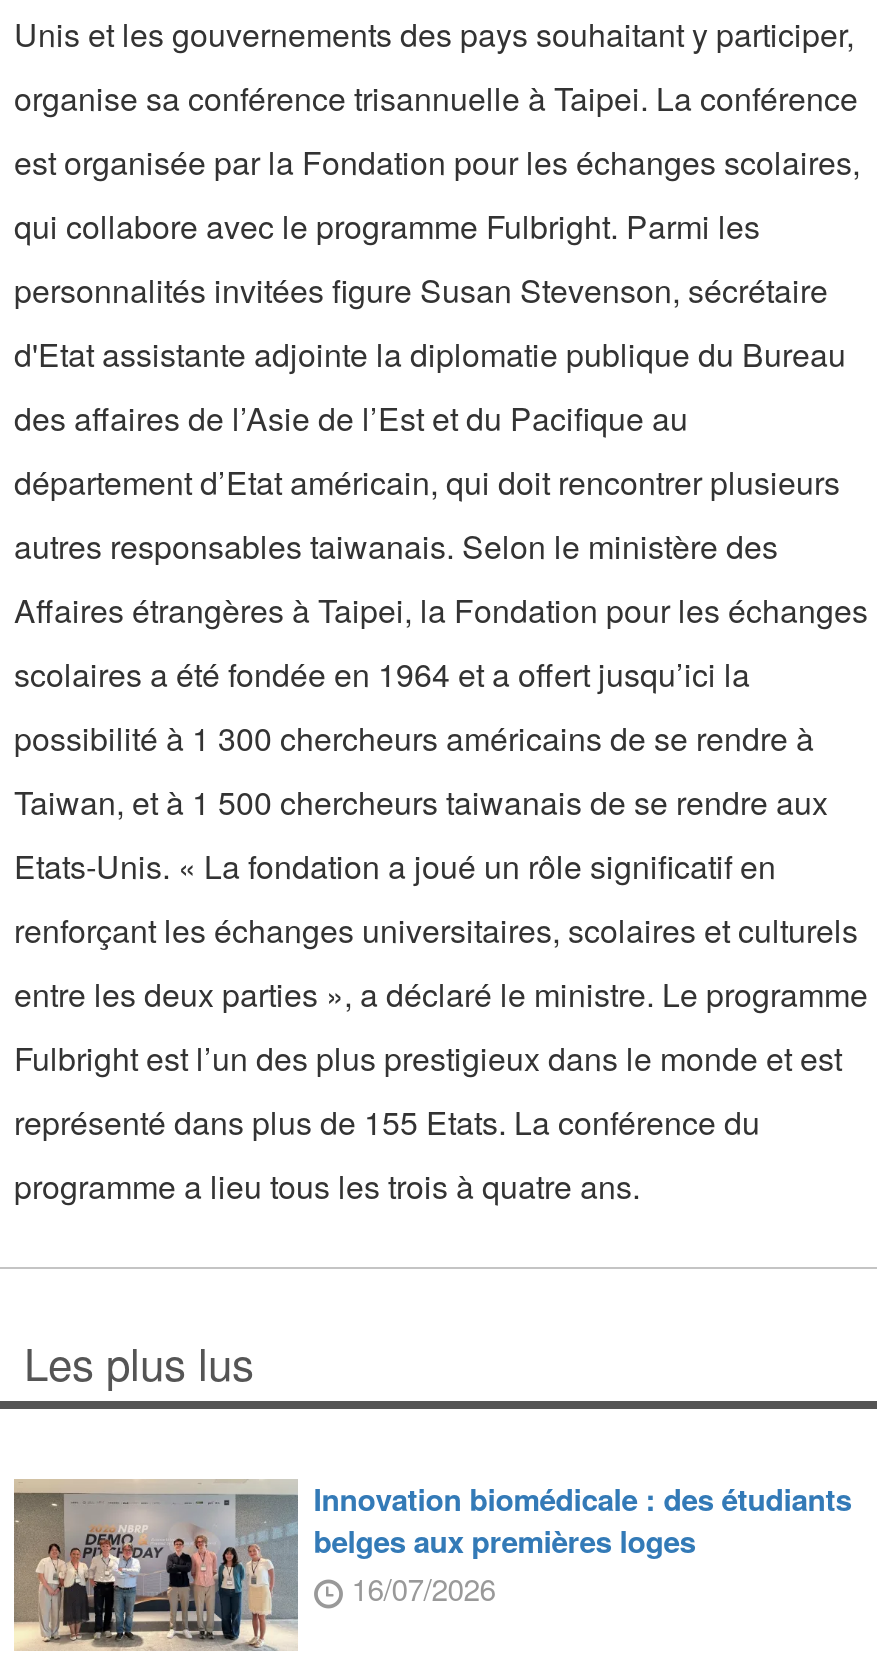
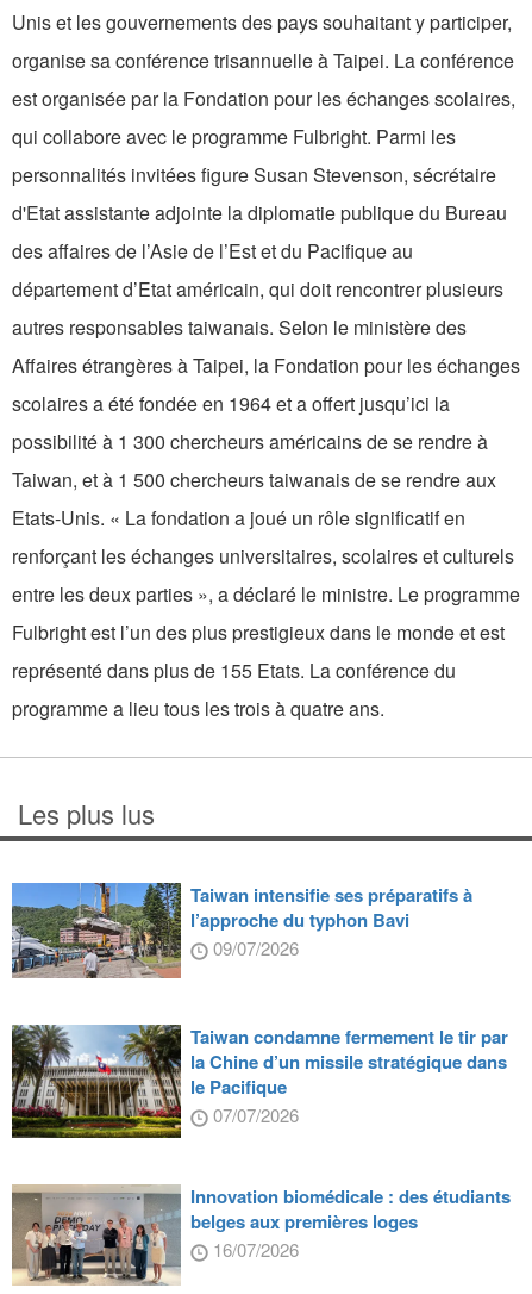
+ [image]
+ Taiwan intensifie ses préparatifs à
+ l’approche du typhon Bavi
+ 09/07/2026
+ Taiwan condamne fermement le tir par
+ la Chine d’un missile stratégique dans
+ le Pacifique
+ 07/07/2026

+ [image]
